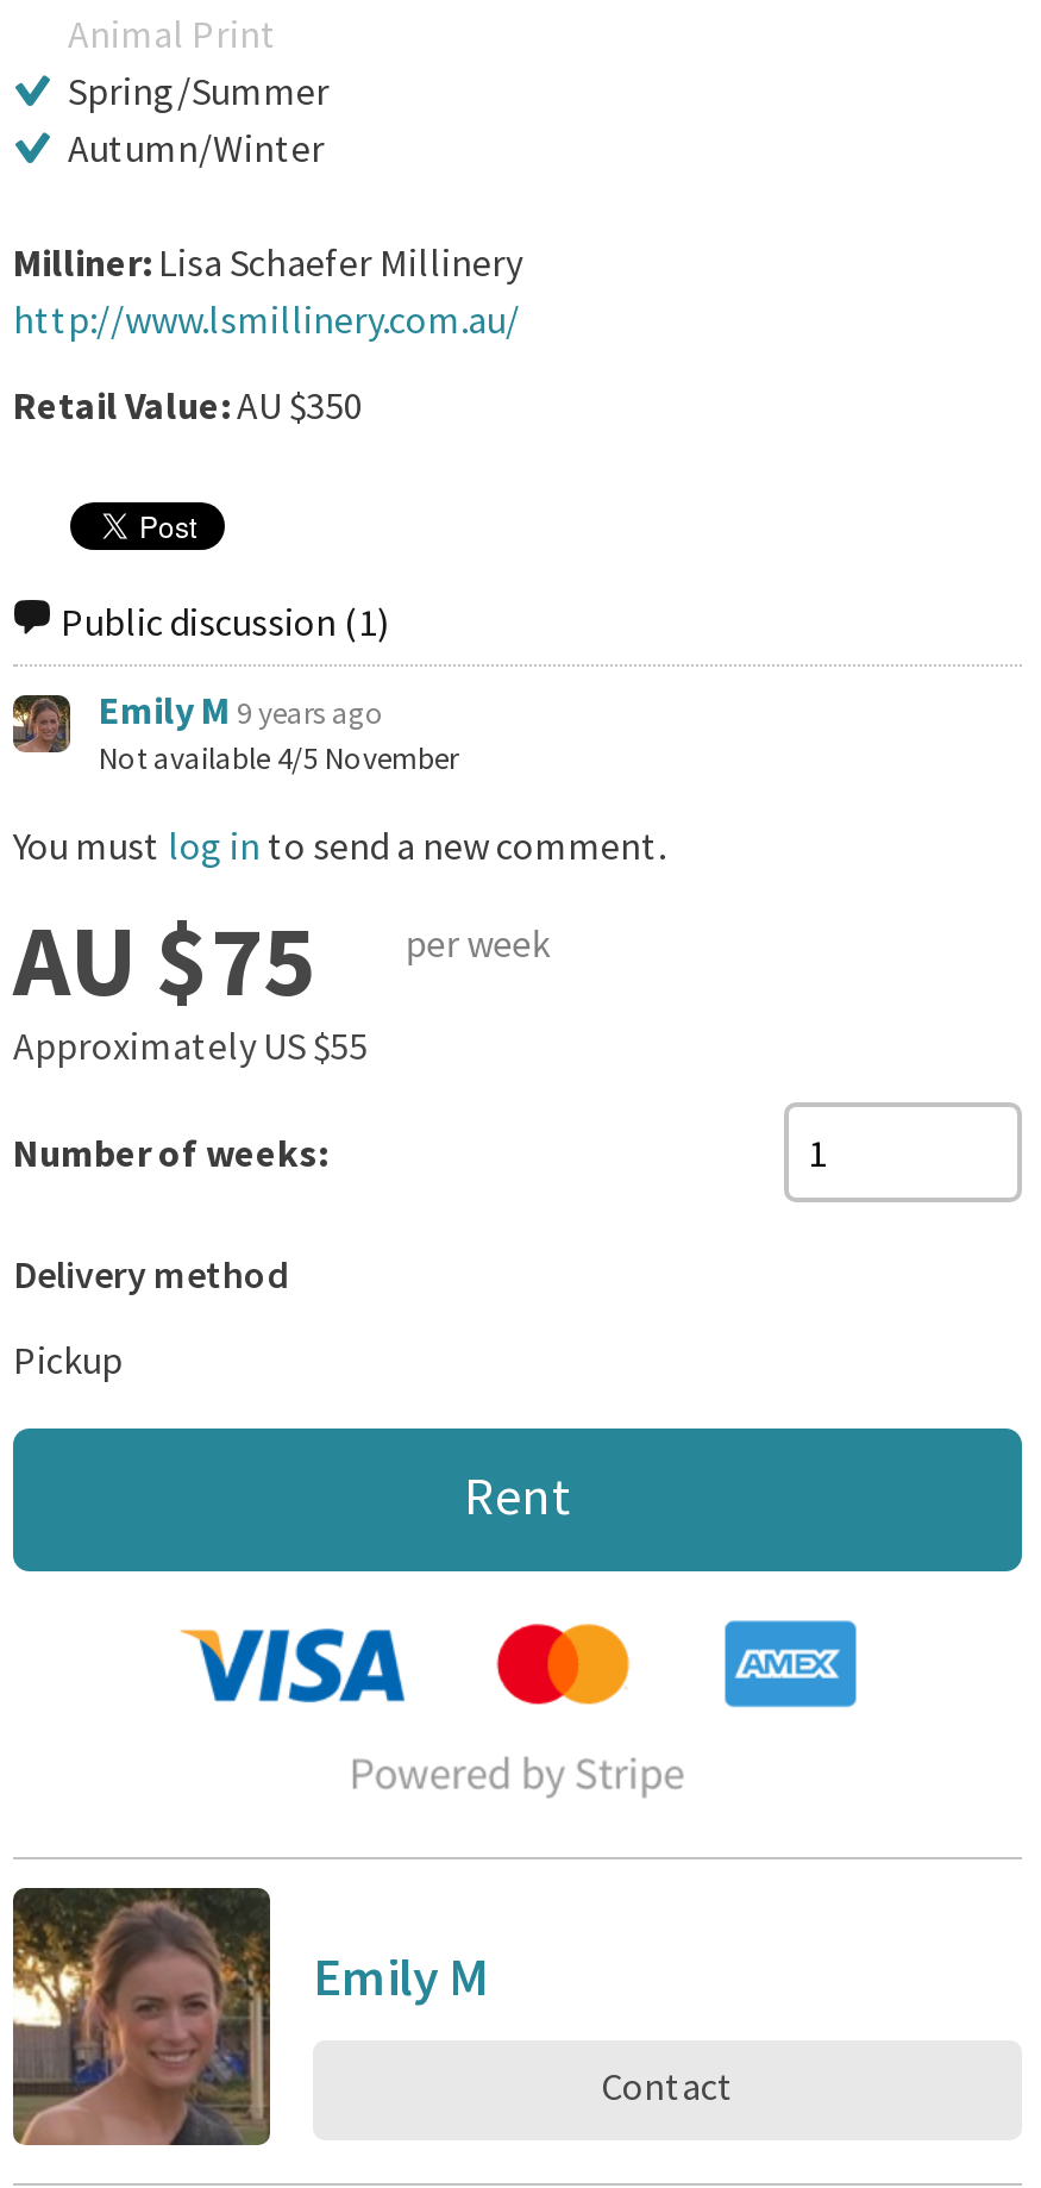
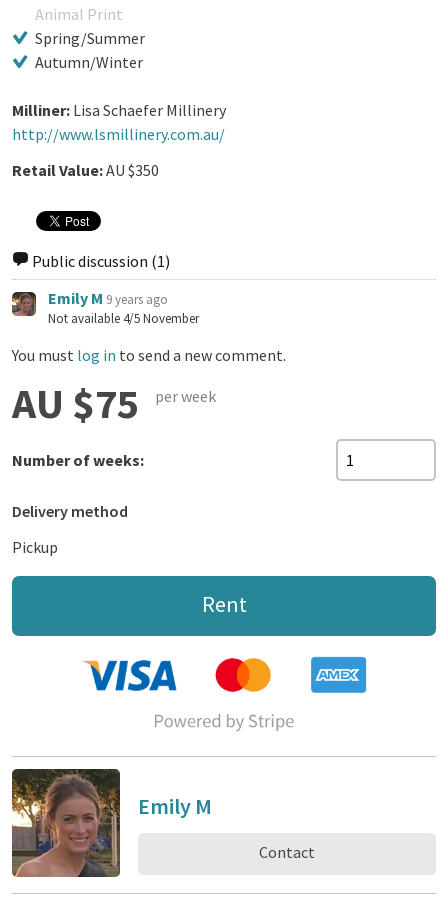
- Approximately US $55
